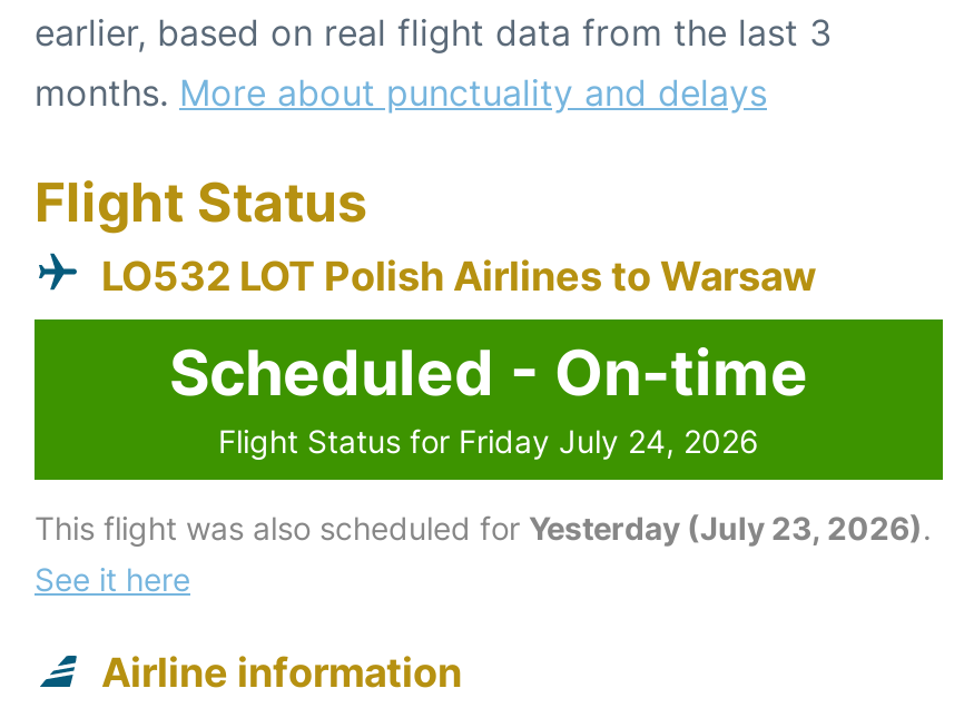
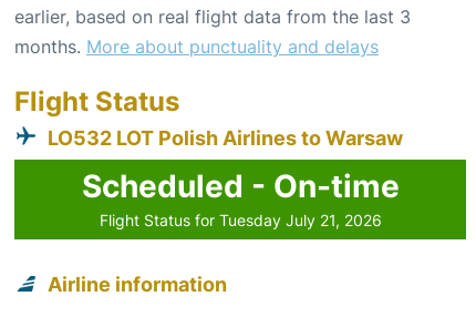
- Flight Status for Friday July 24, 2026
- This flight was also scheduled for Yesterday (July 23, 2026).
- See it here
+ Flight Status for Tuesday July 21, 2026
